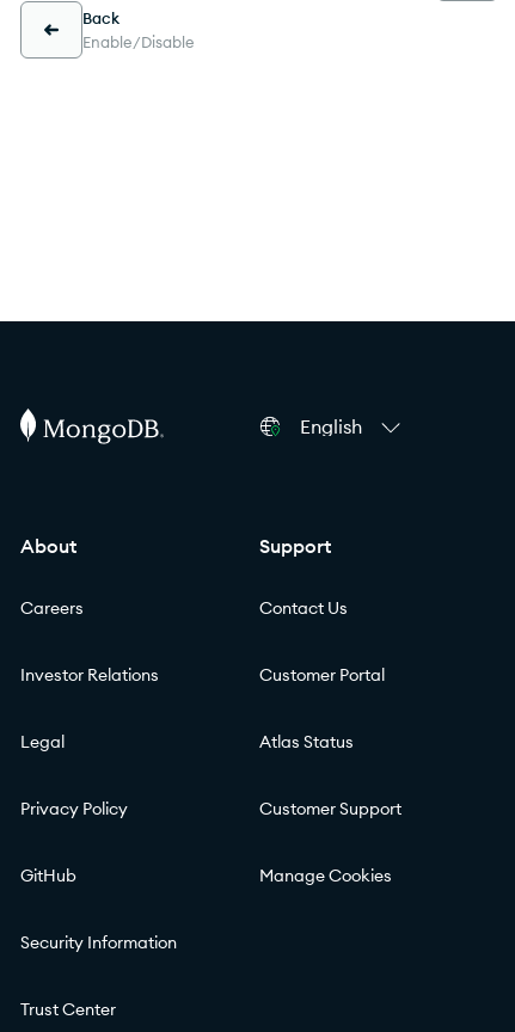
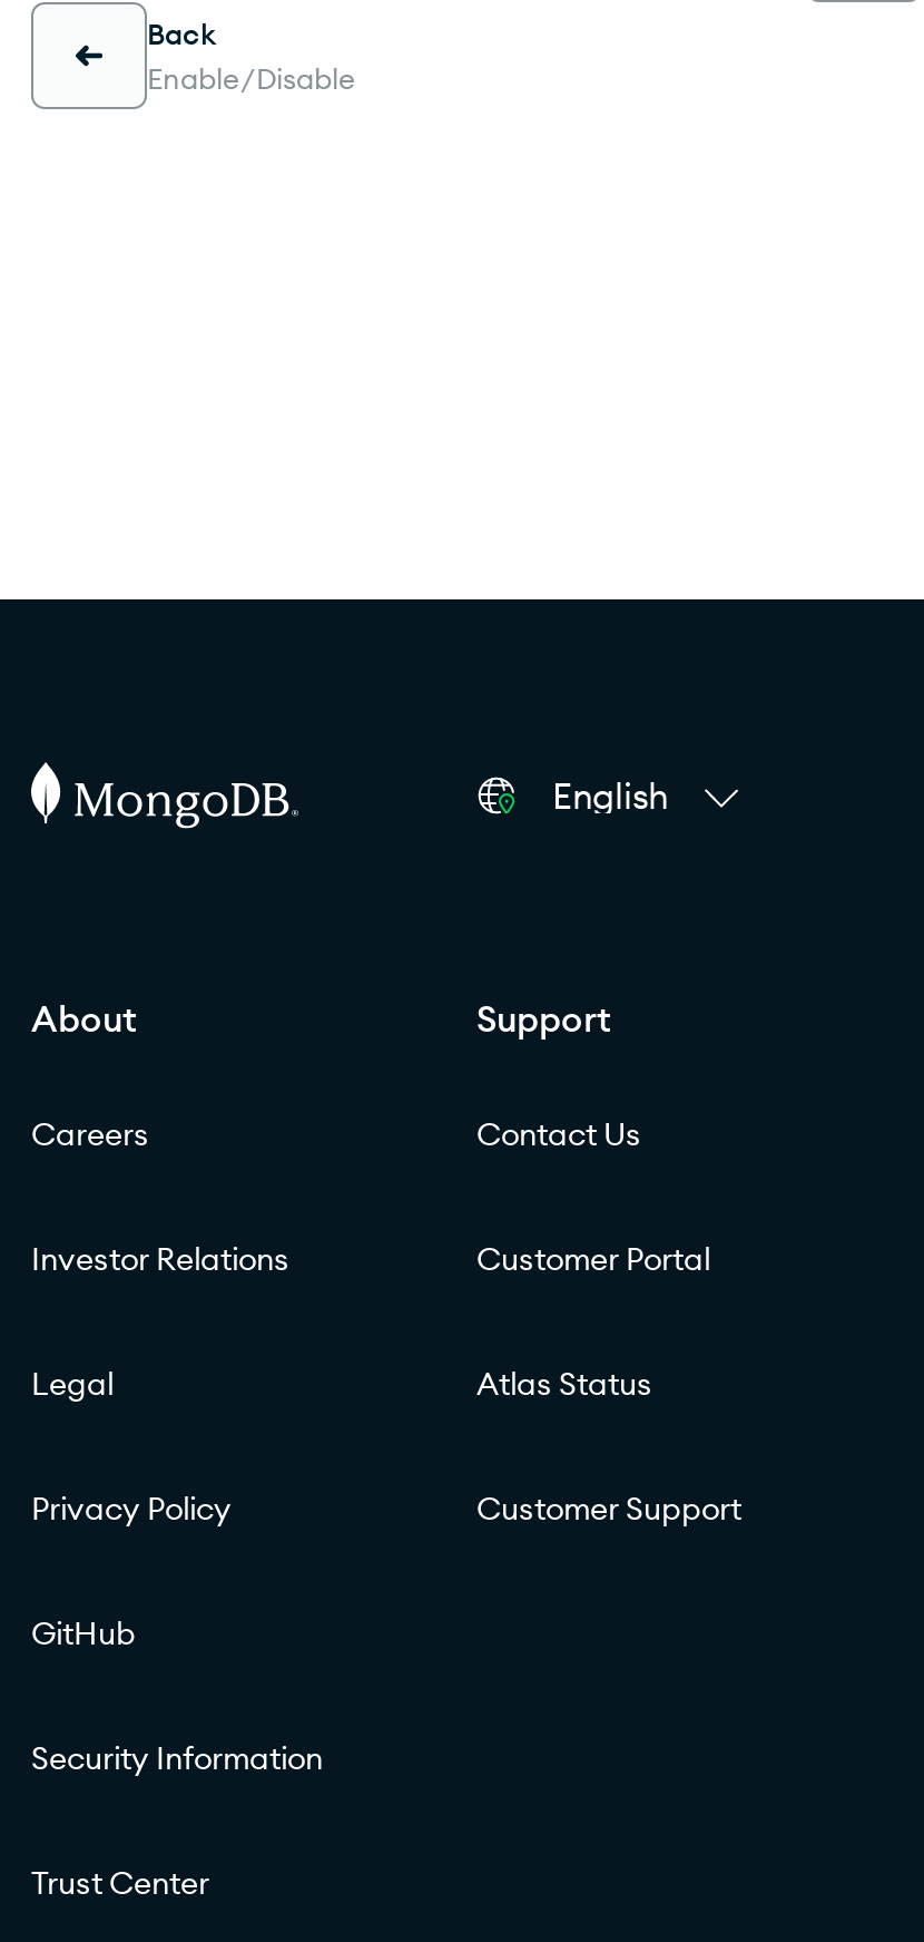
- Manage Cookies
